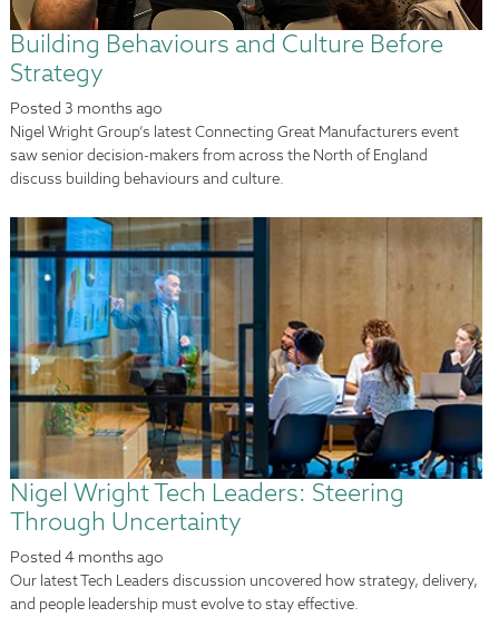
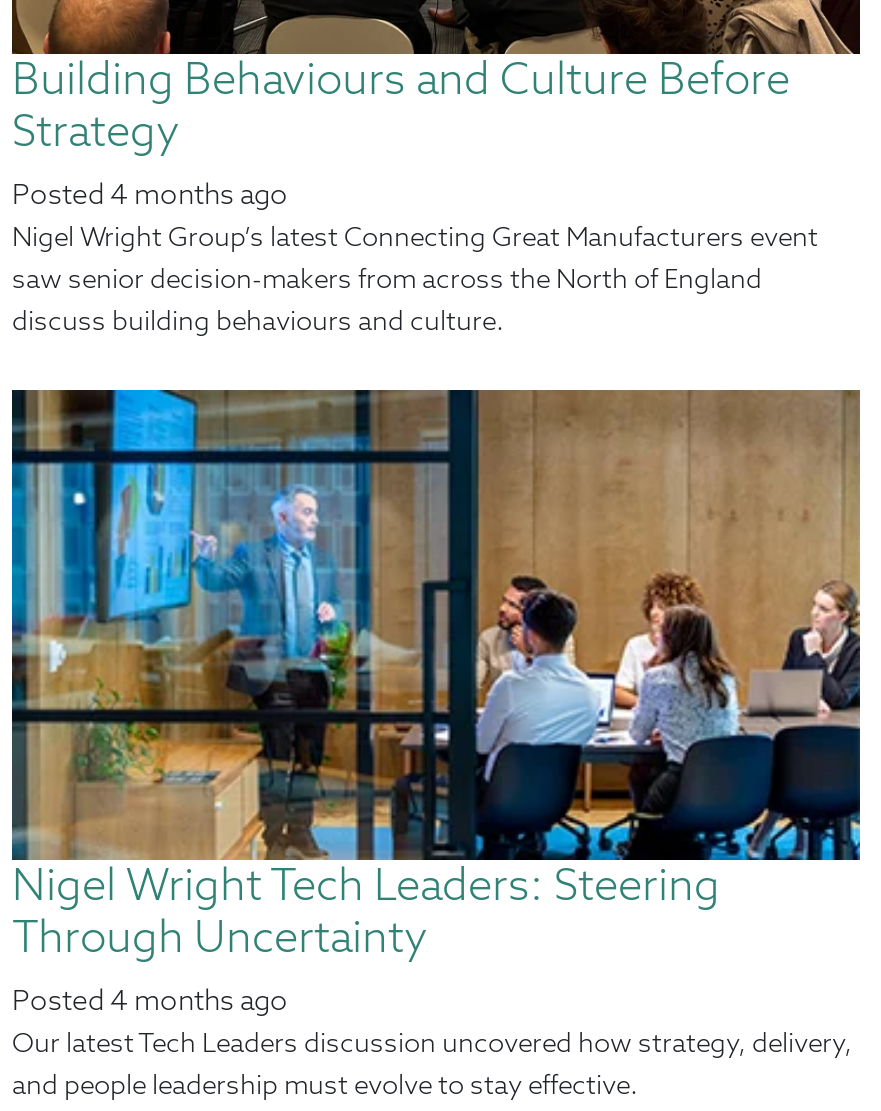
- Posted 3 months ago
+ Posted 4 months ago
